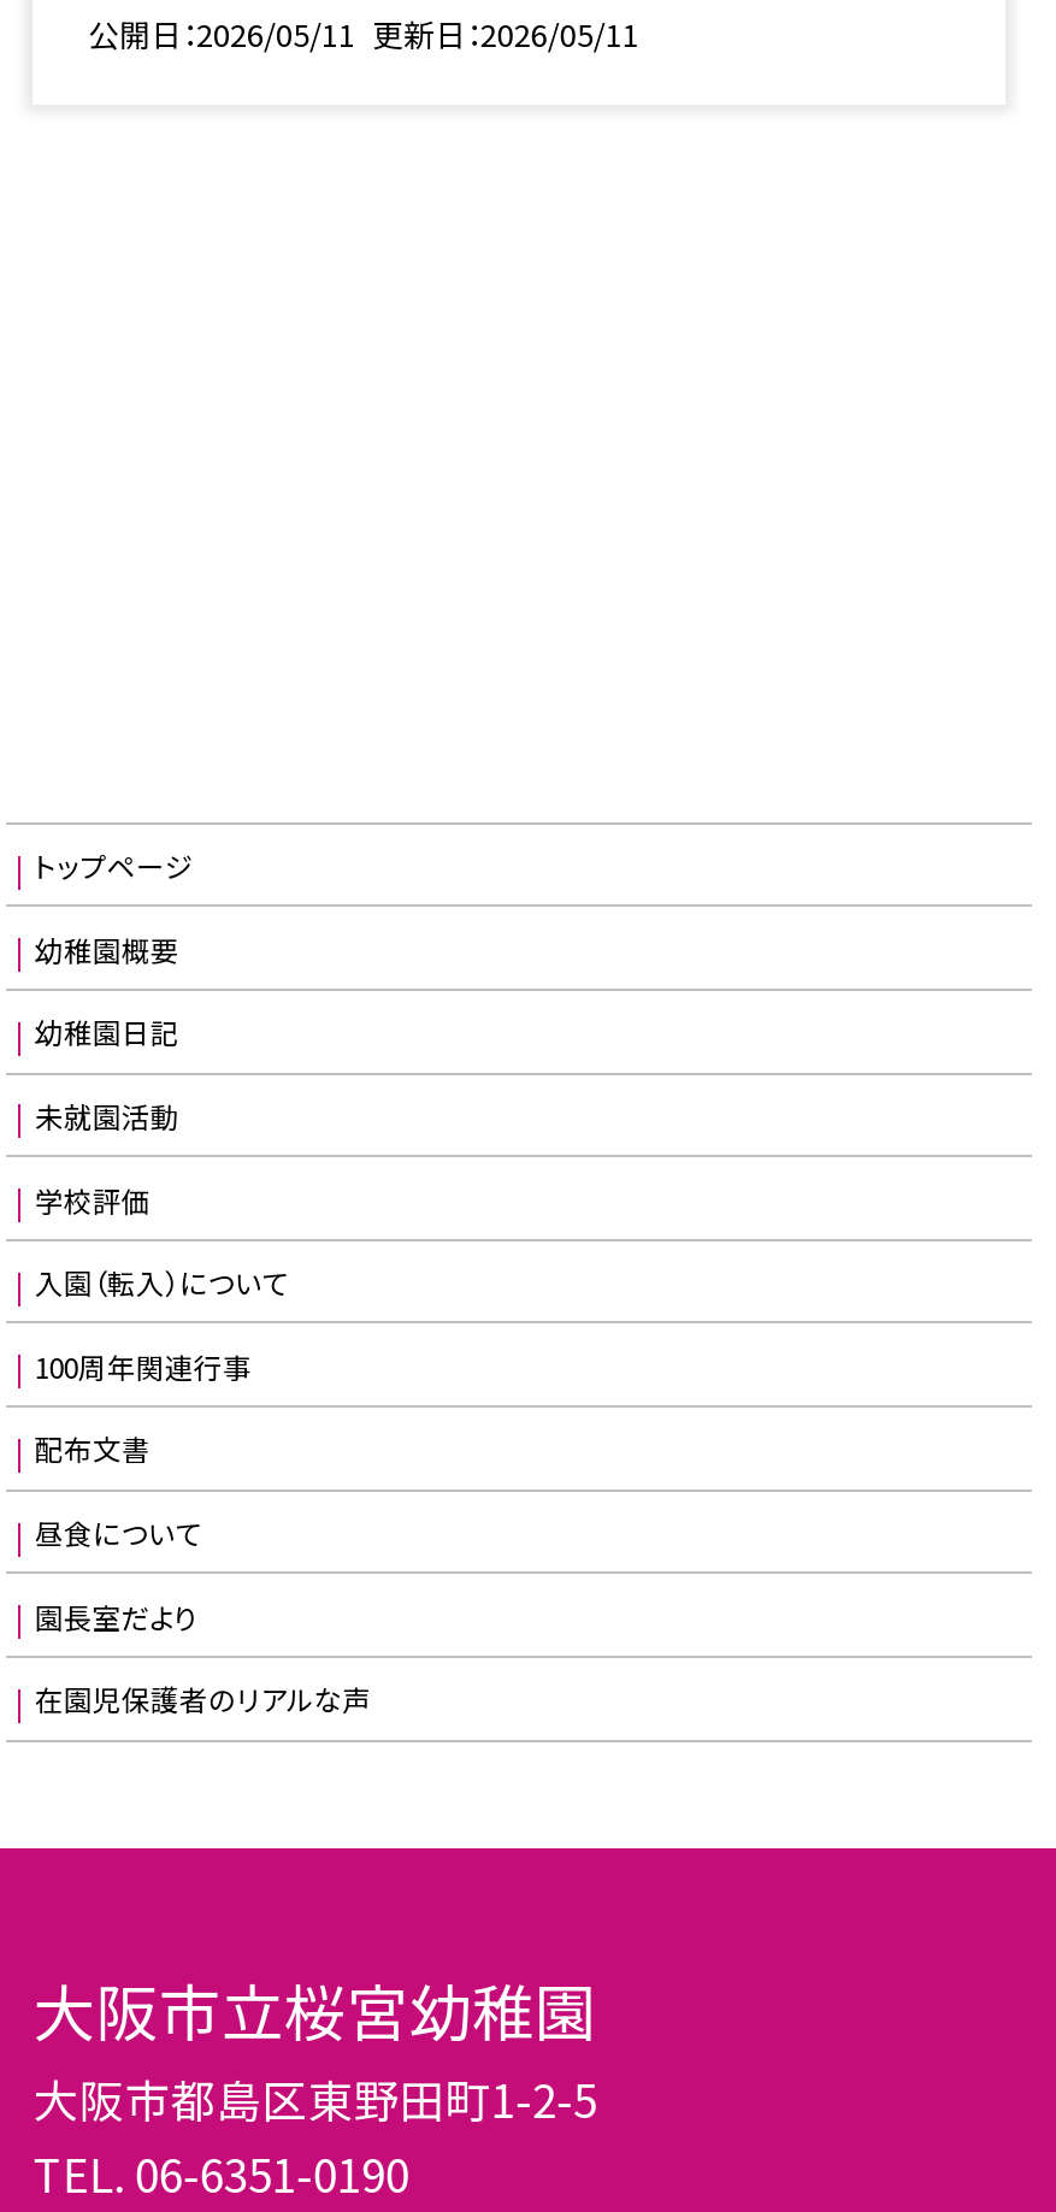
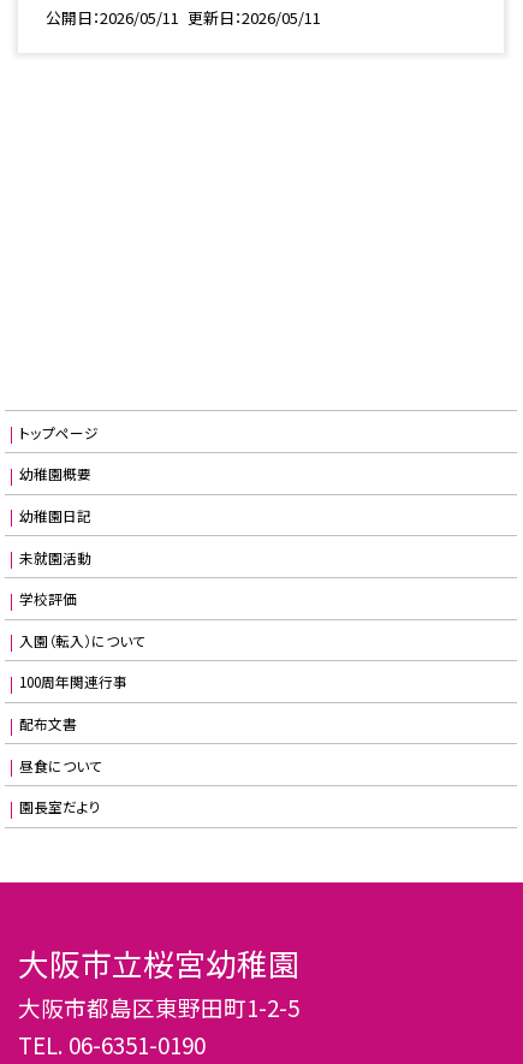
- 在園児保護者のリアルな声
